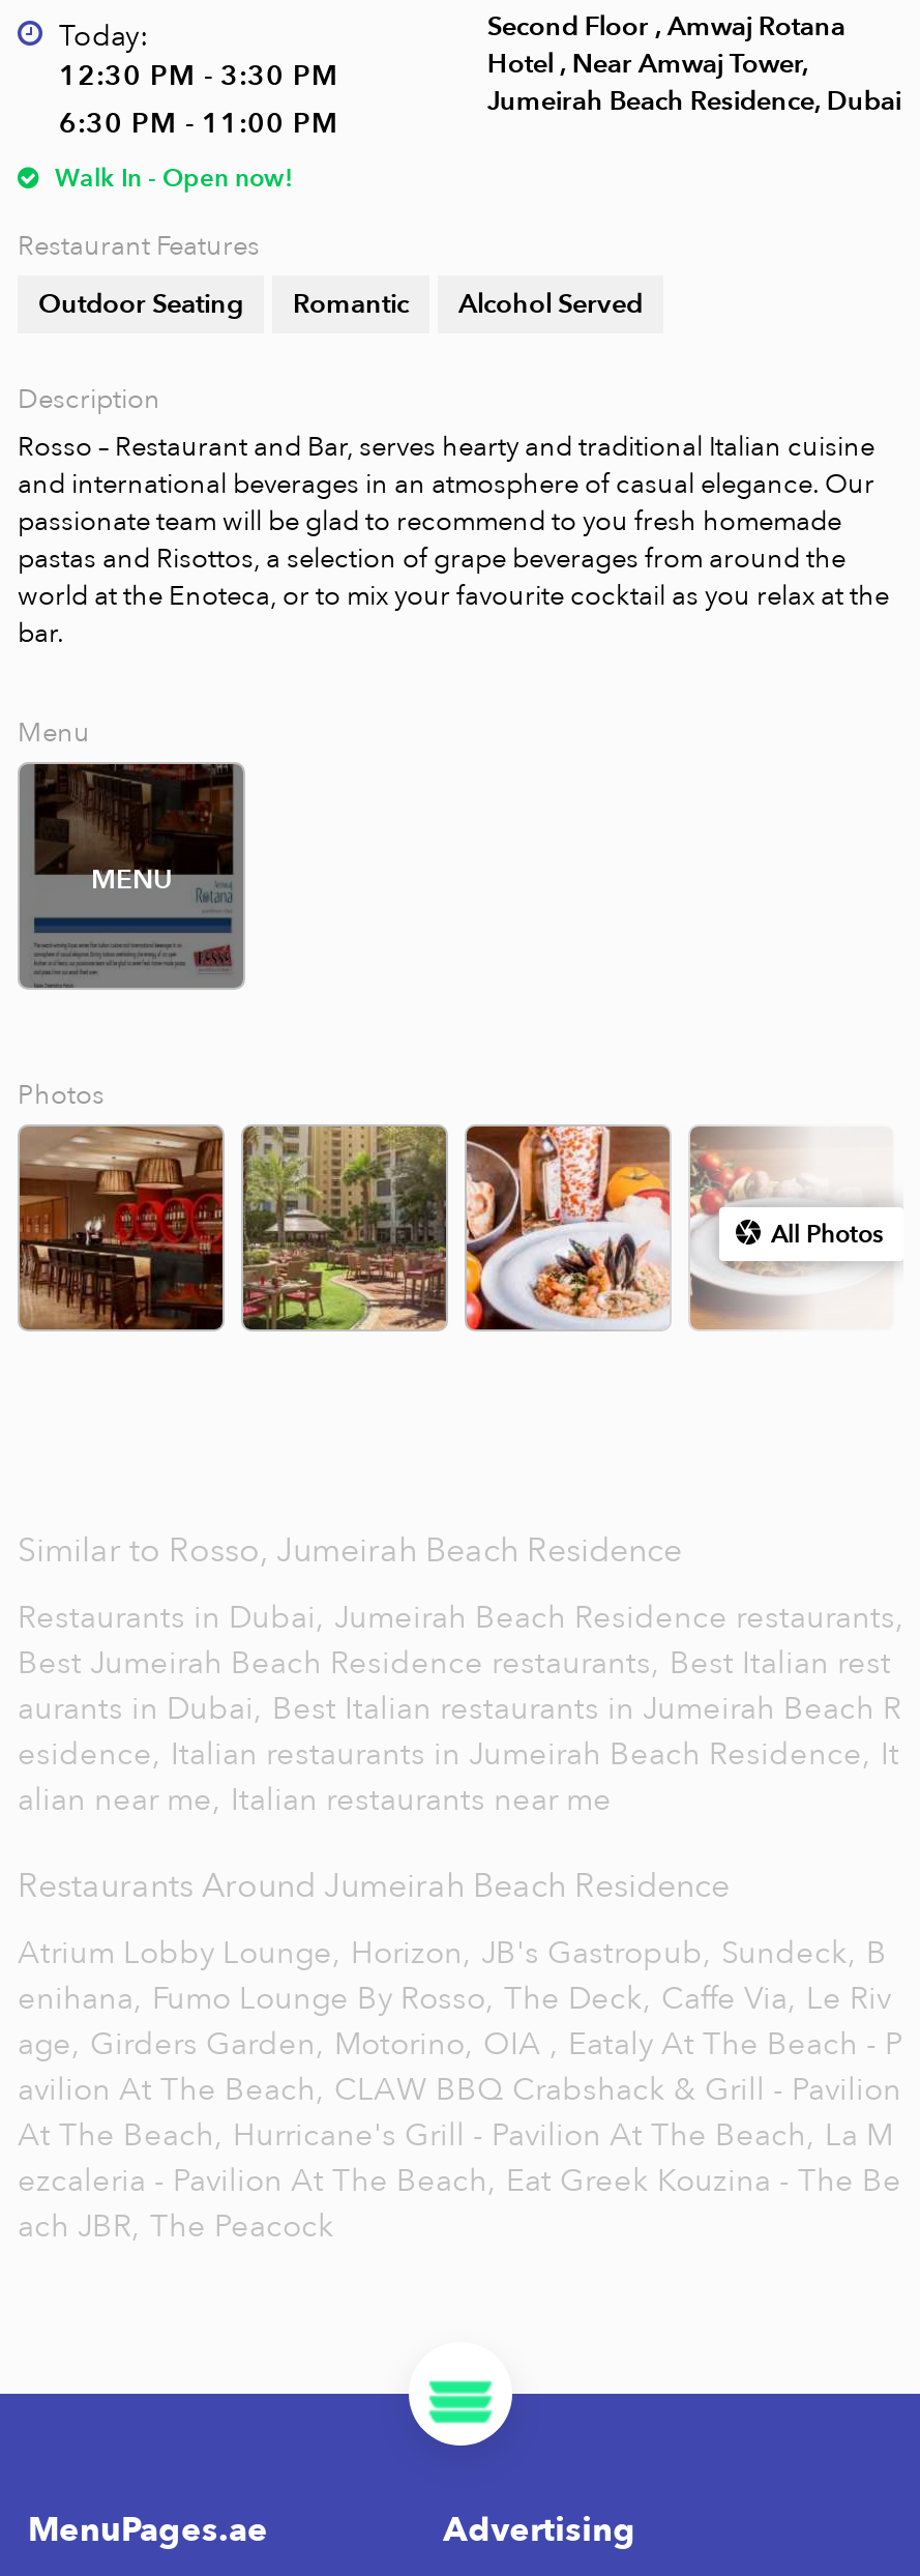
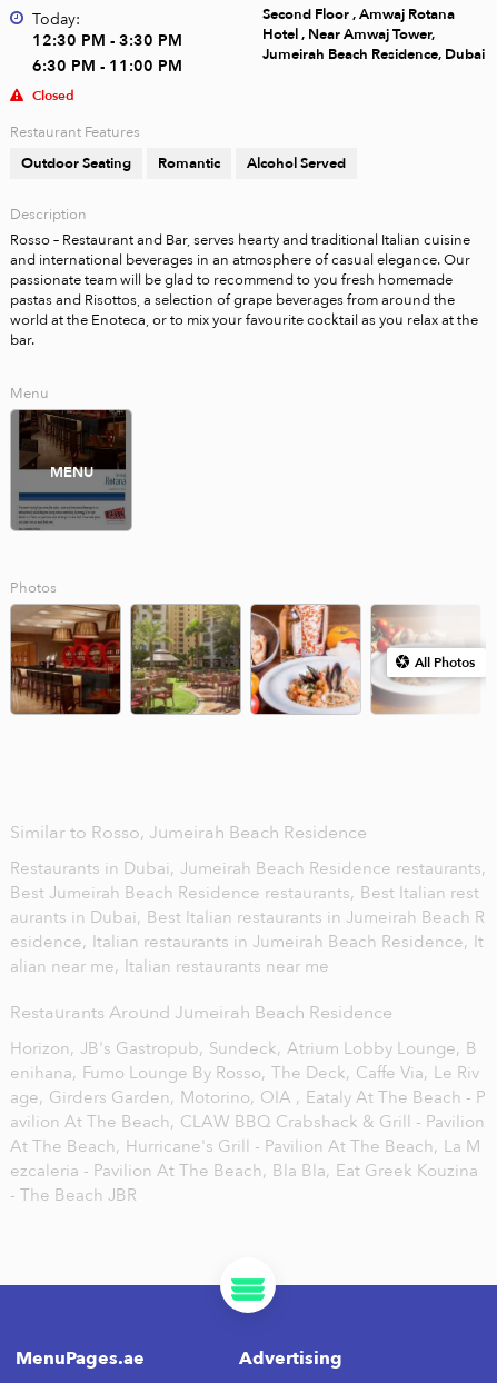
- Walk In - Open now!
+ Closed

- Atrium Lobby Lounge, Horizon, JB's Gastropub, Sundeck, B
+ Horizon, JB's Gastropub, Sundeck, Atrium Lobby Lounge, B

- ezcaleria - Pavilion At The Beach, Eat Greek Kouzina - The Be
- ach JBR, The Peacock
+ ezcaleria - Pavilion At The Beach, Bla Bla, Eat Greek Kouzina
+ - The Beach JBR
